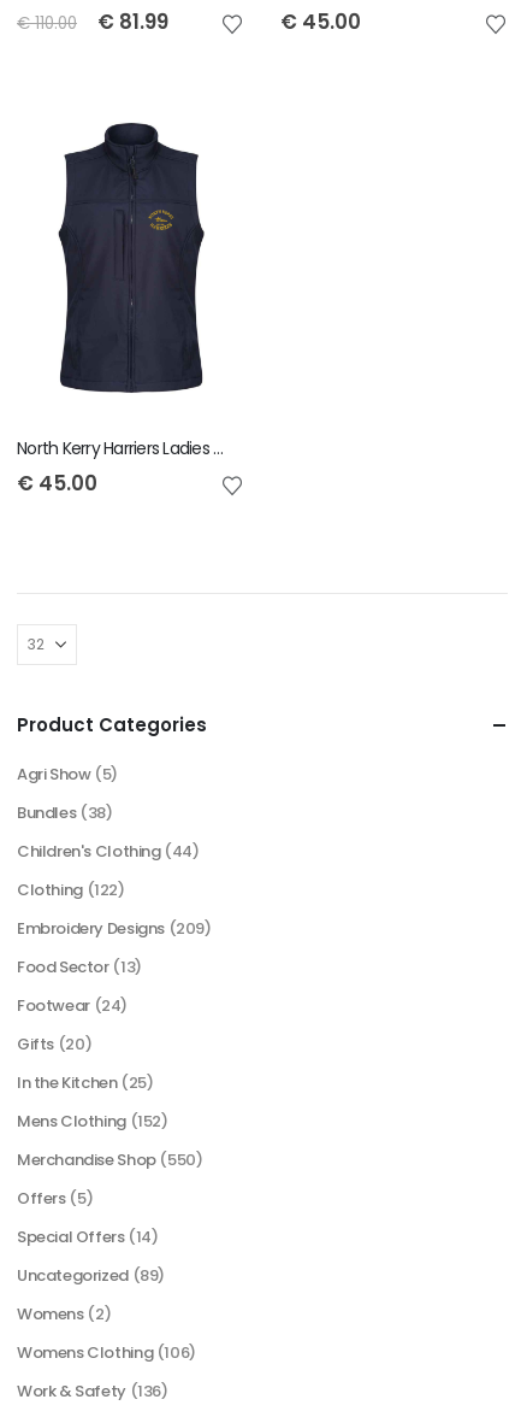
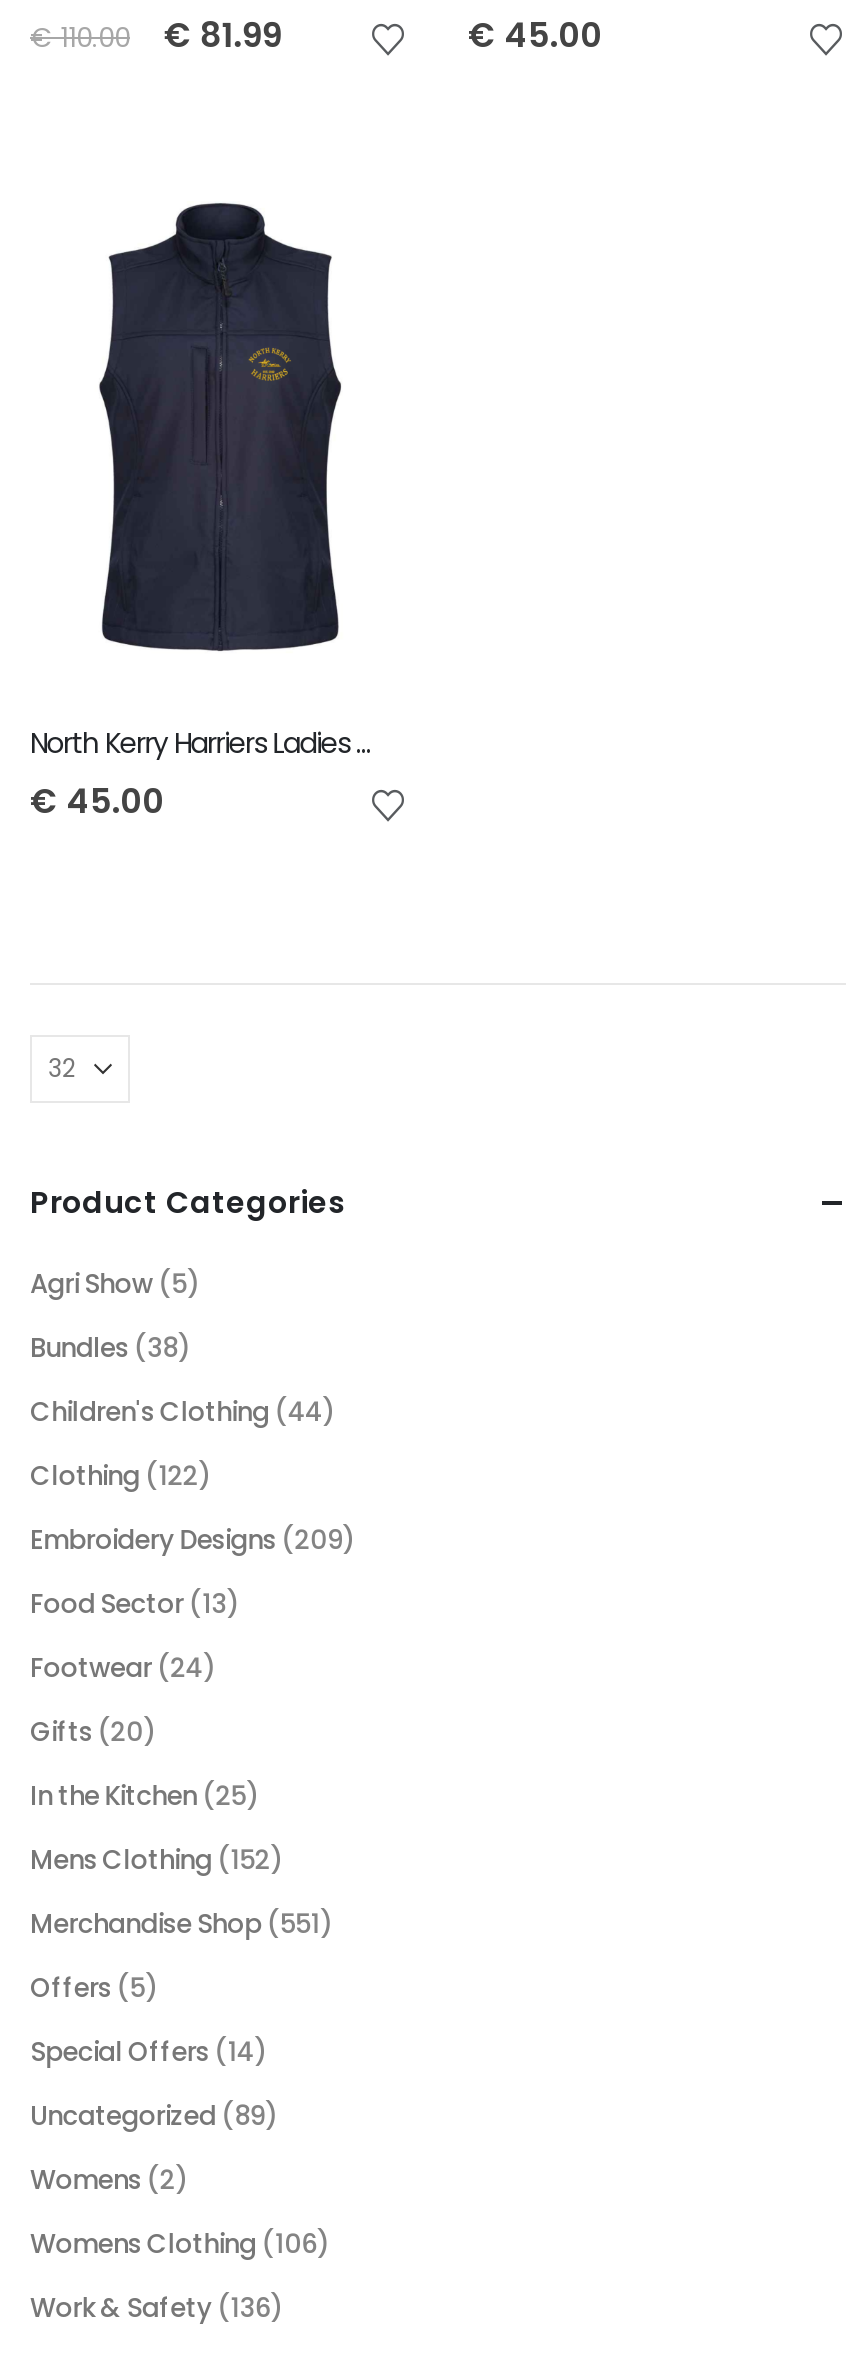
- Merchandise Shop (550)
+ Merchandise Shop (551)
